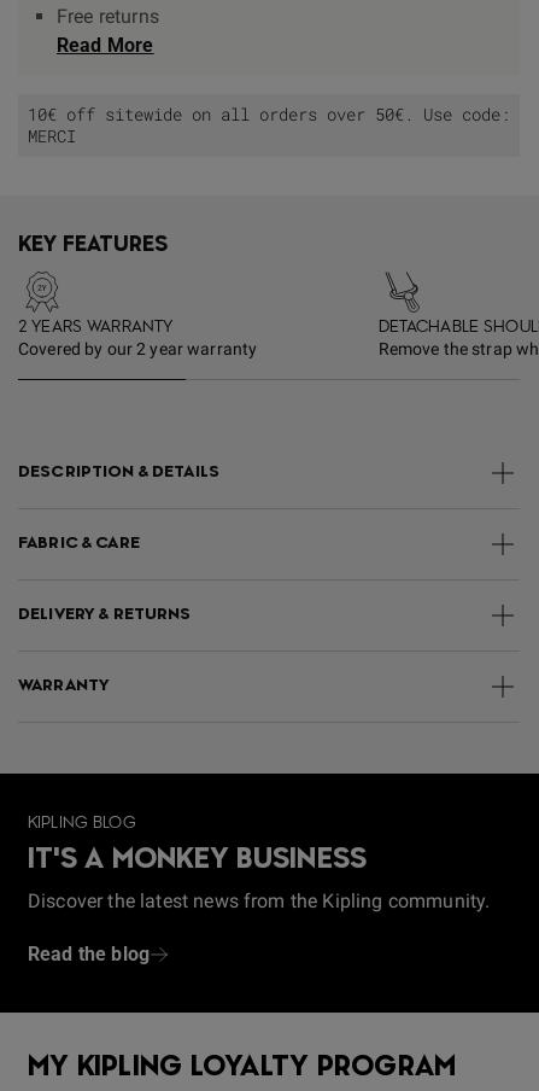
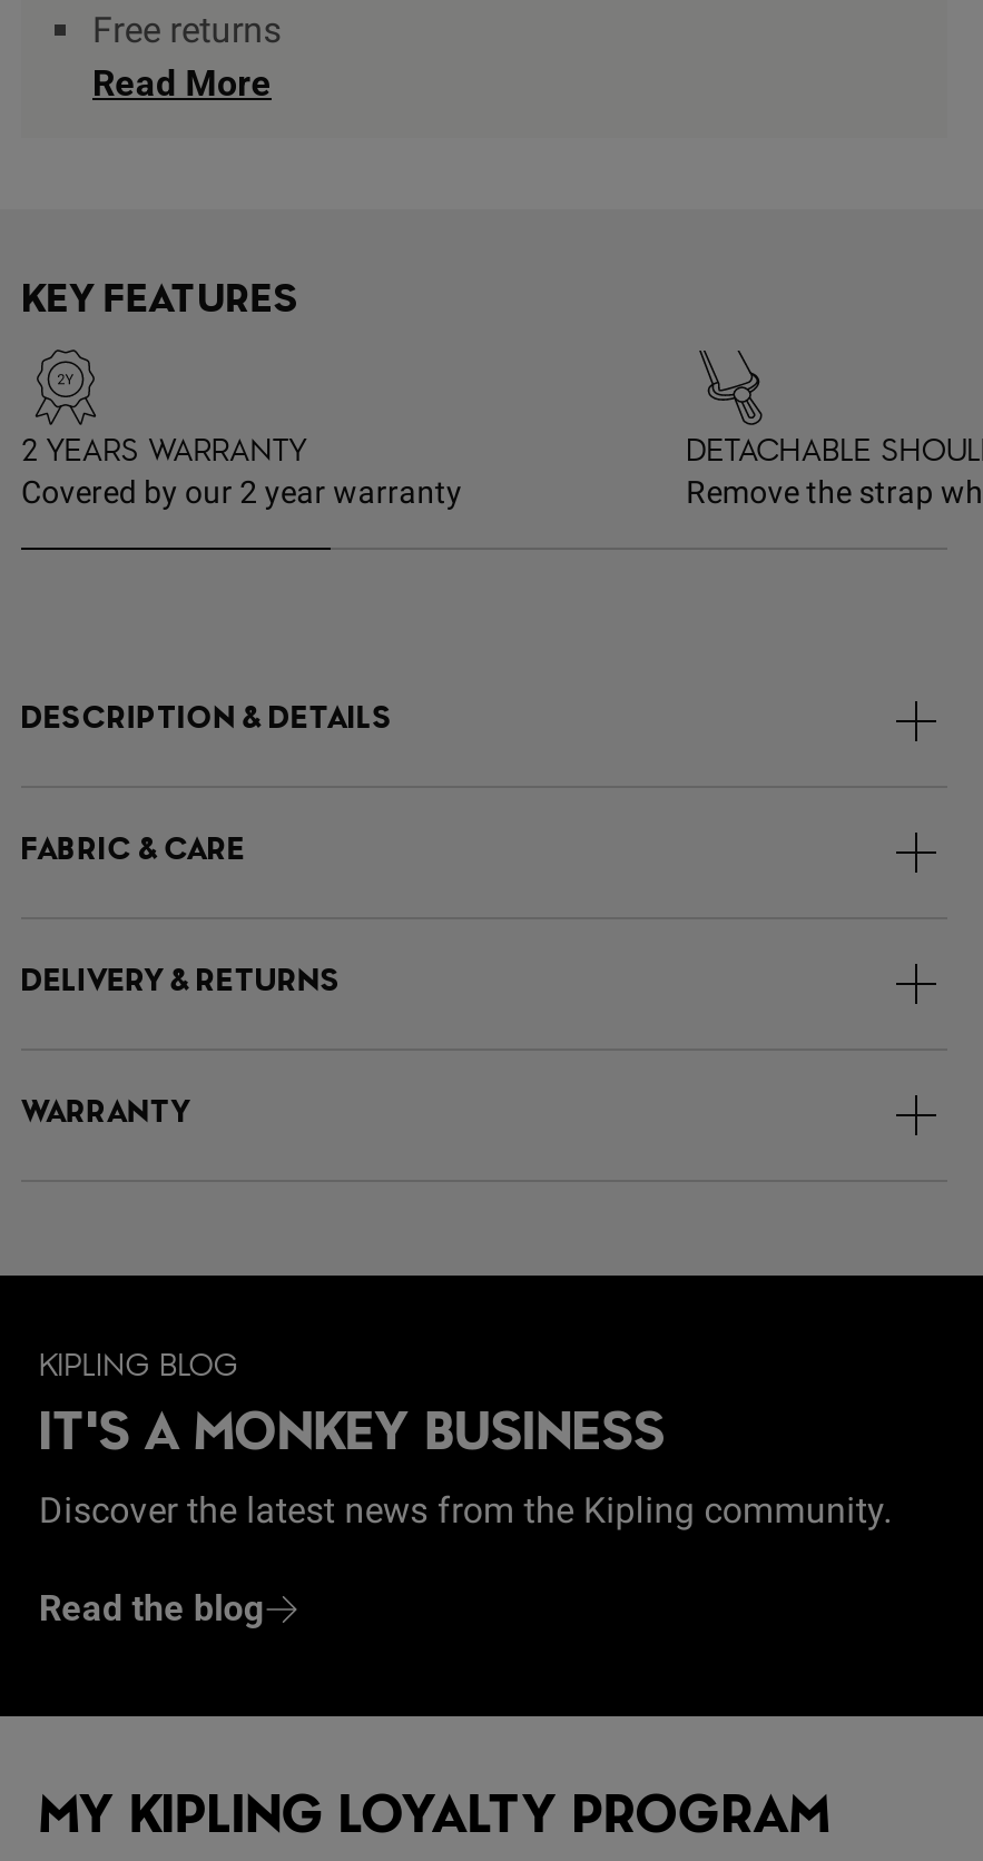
- 10€ off sitewide on all orders over 50€. Use code:
- MERCI
